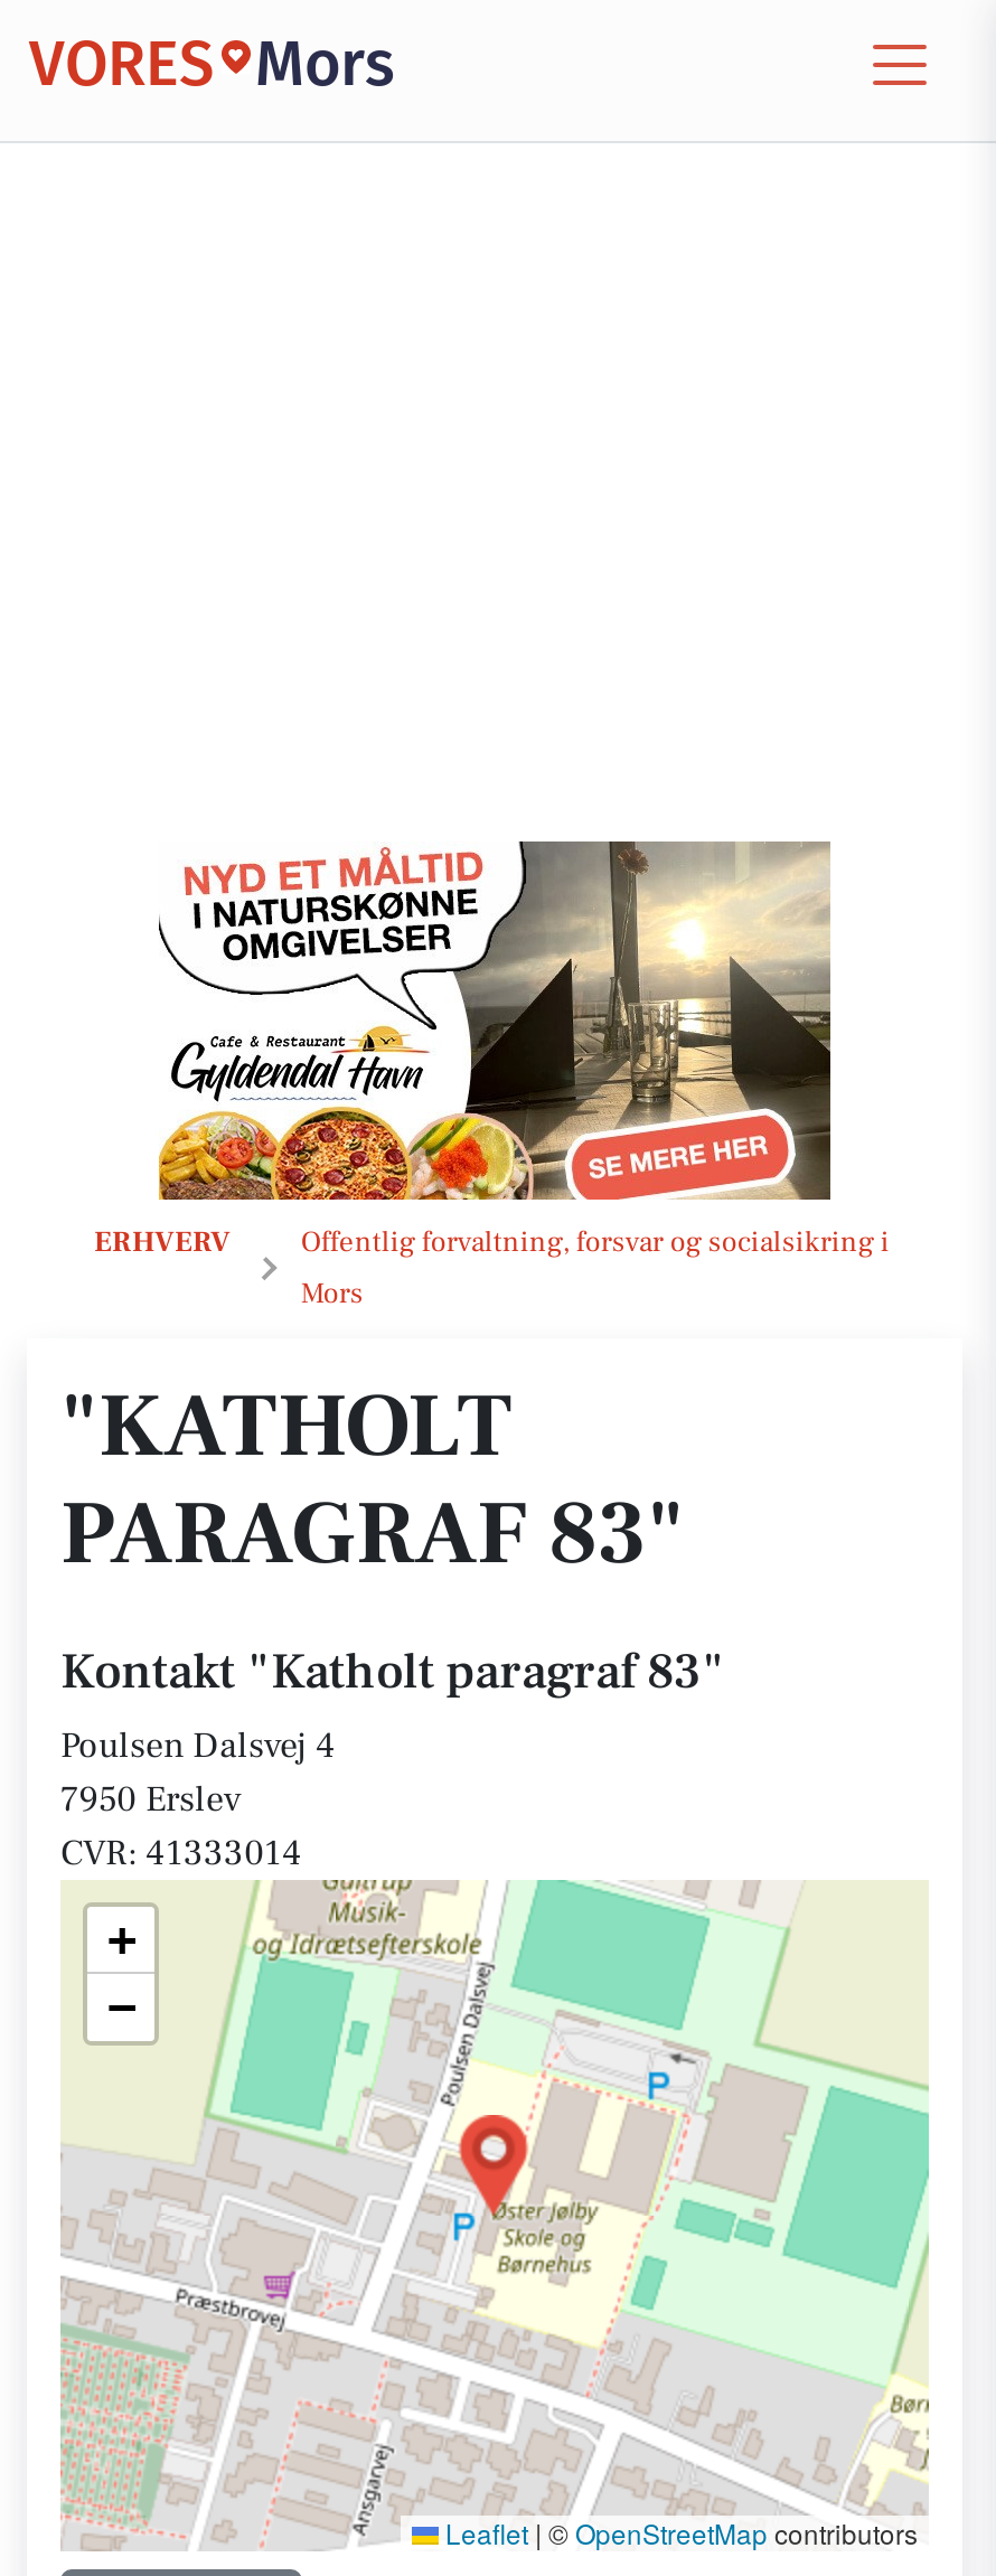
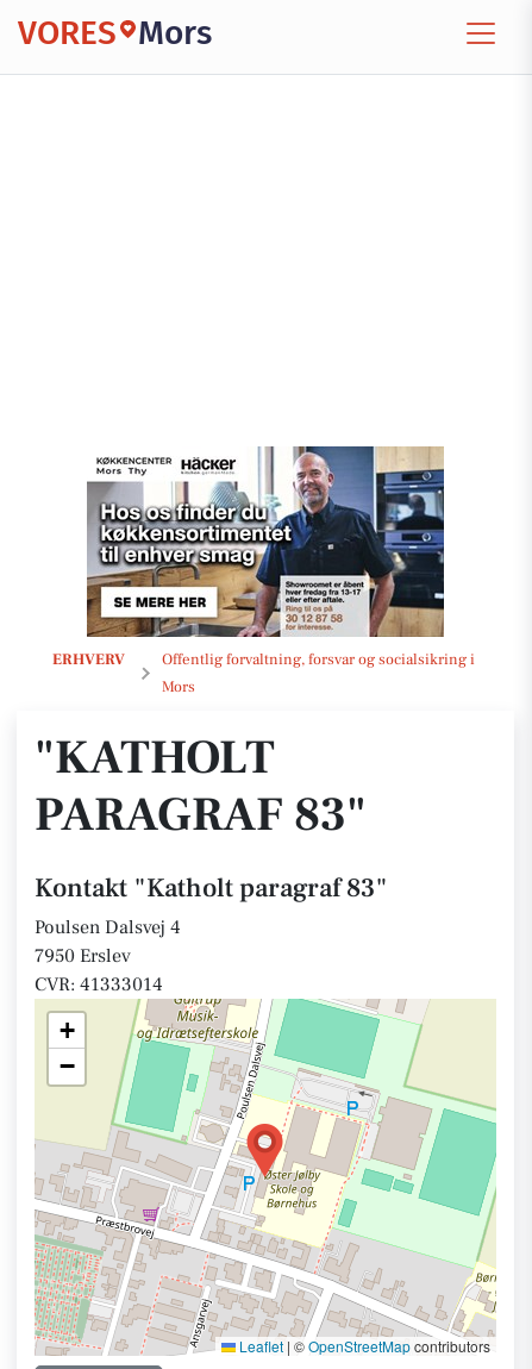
- [image]
+ [image]
